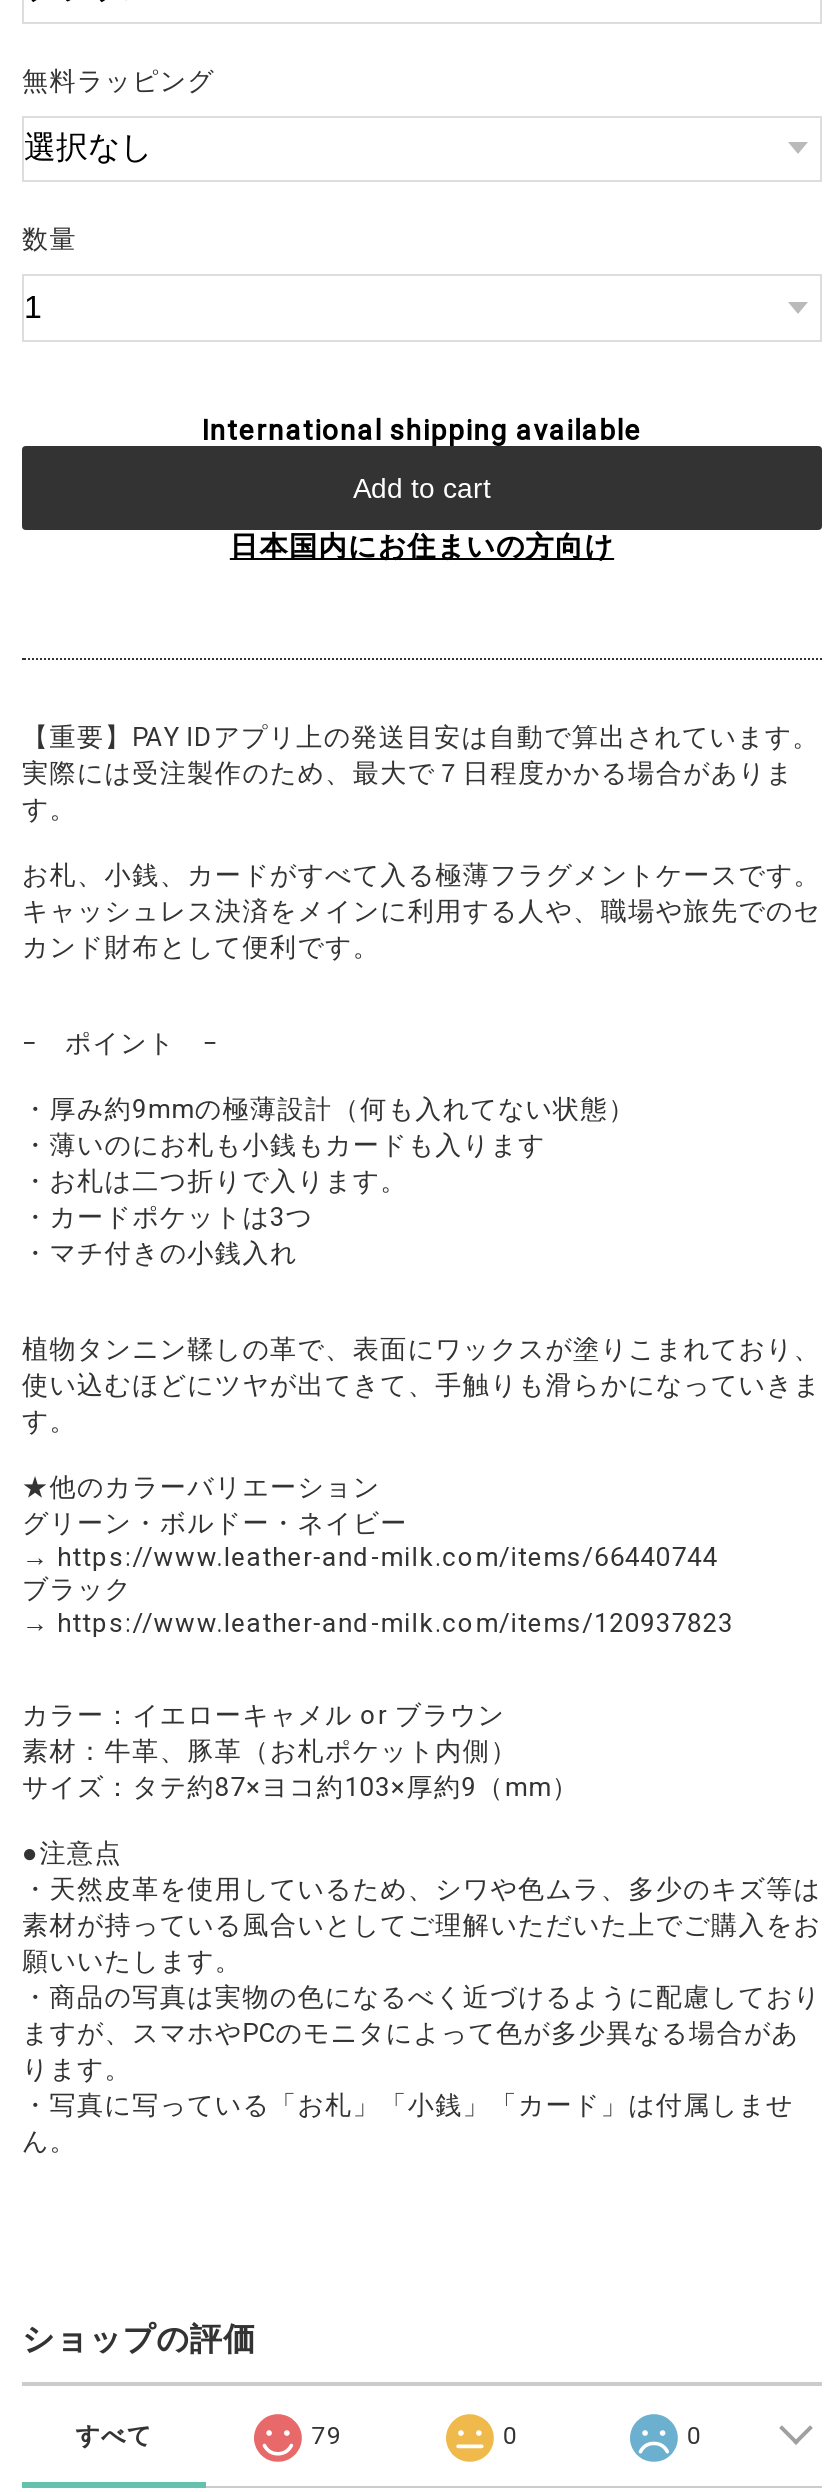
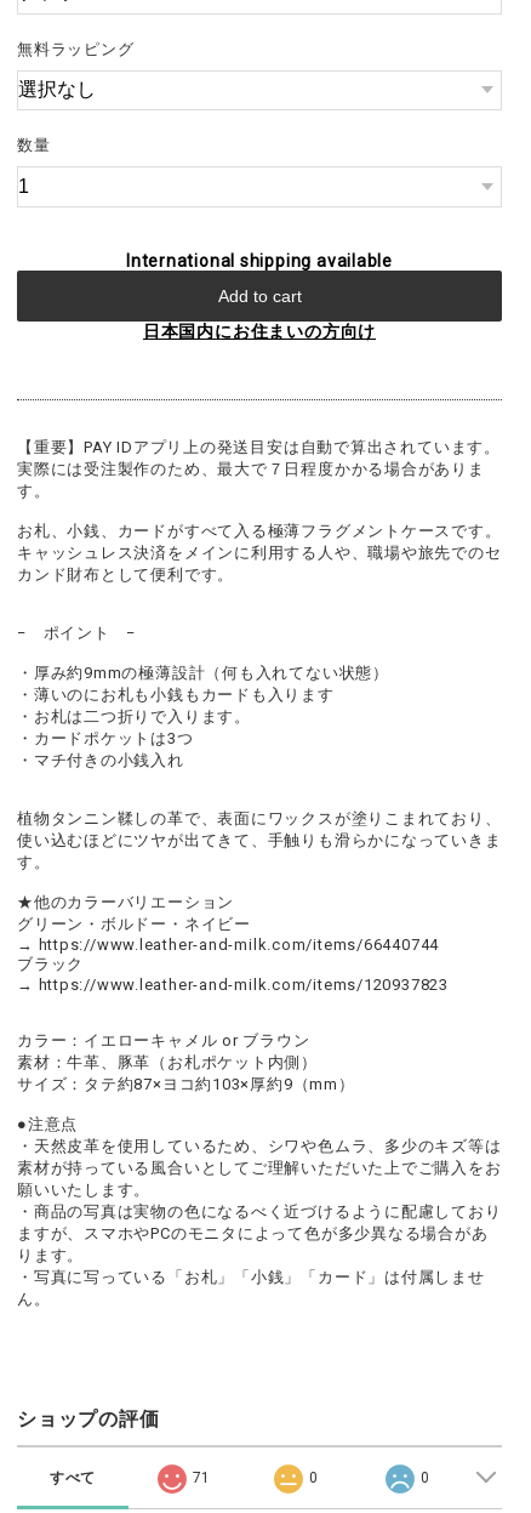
- 79
+ 71
